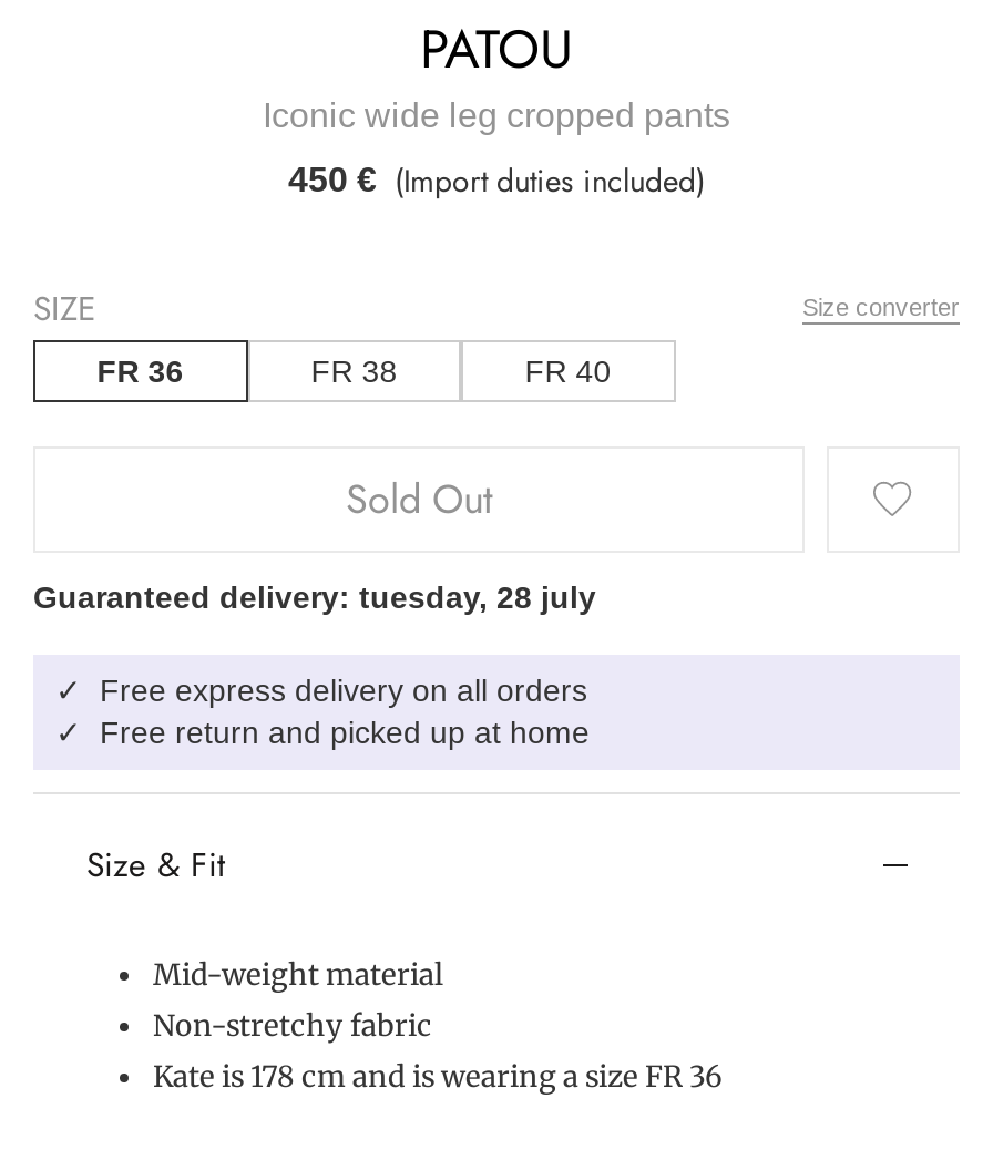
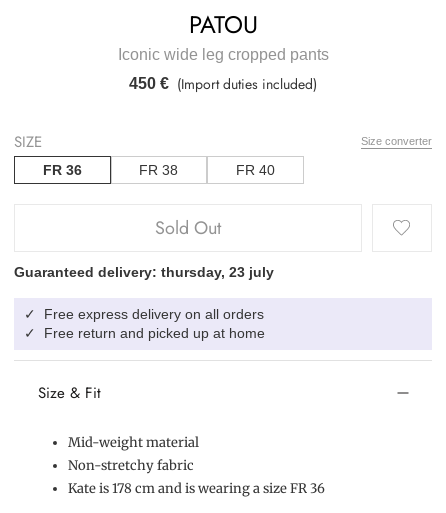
- Guaranteed delivery: tuesday, 28 july
+ Guaranteed delivery: thursday, 23 july
